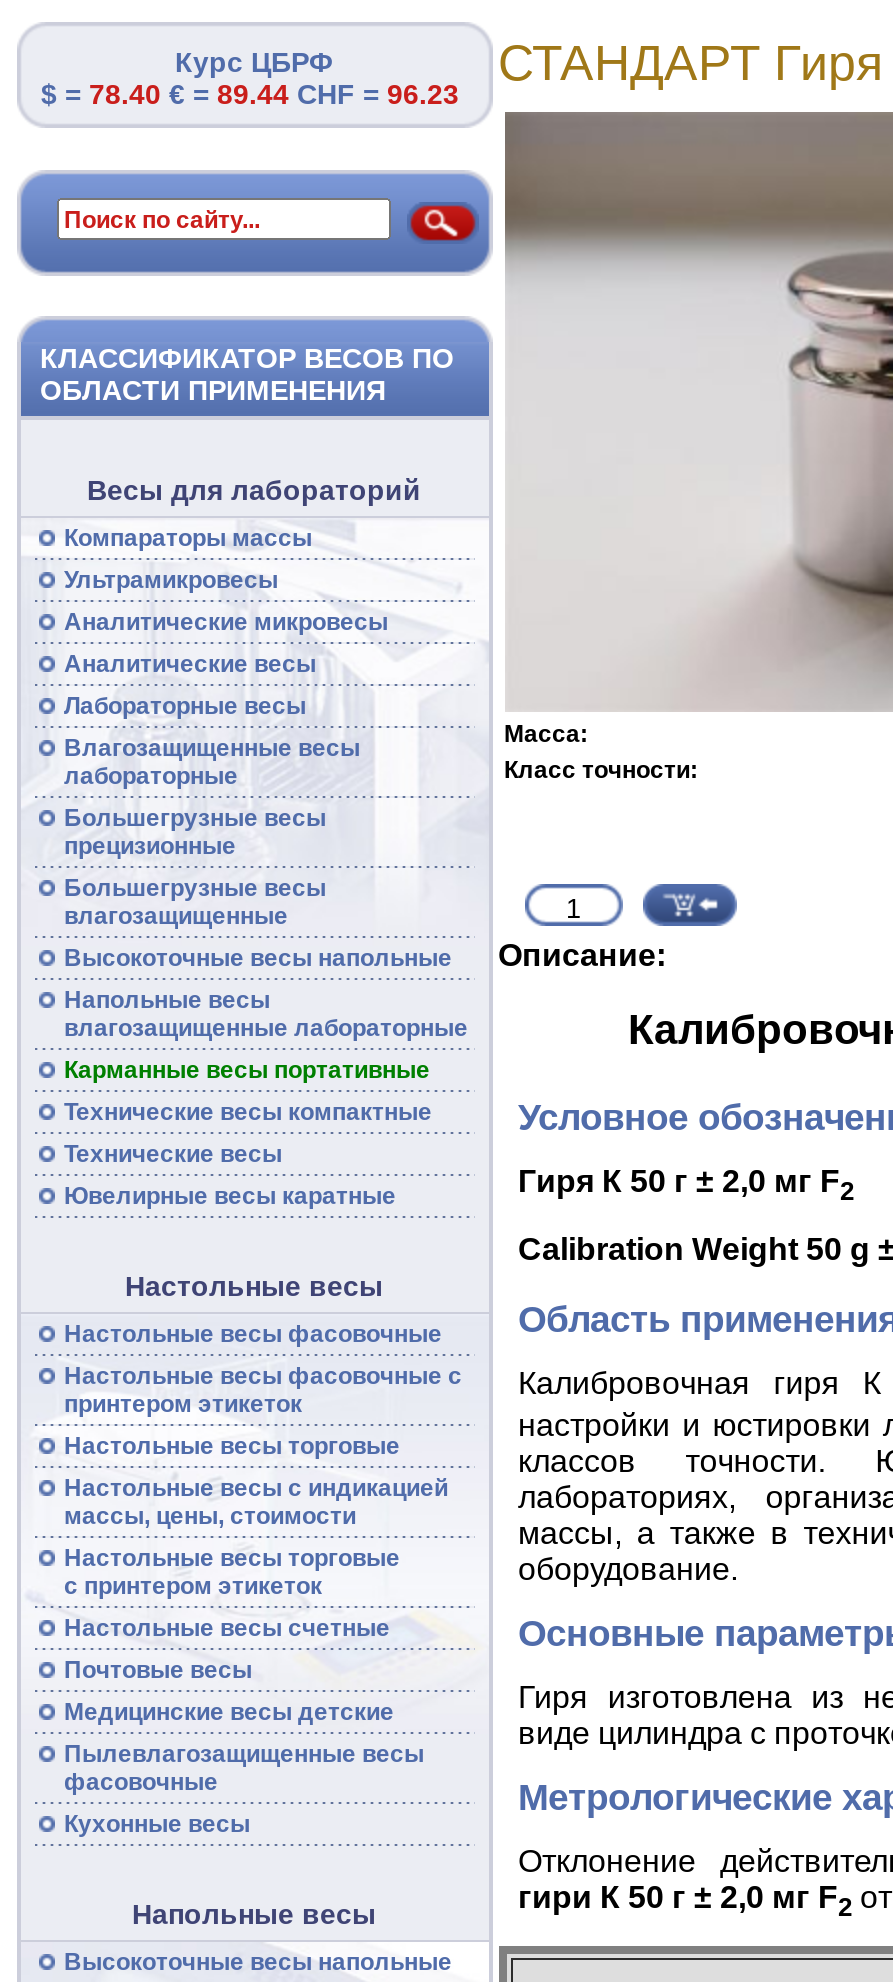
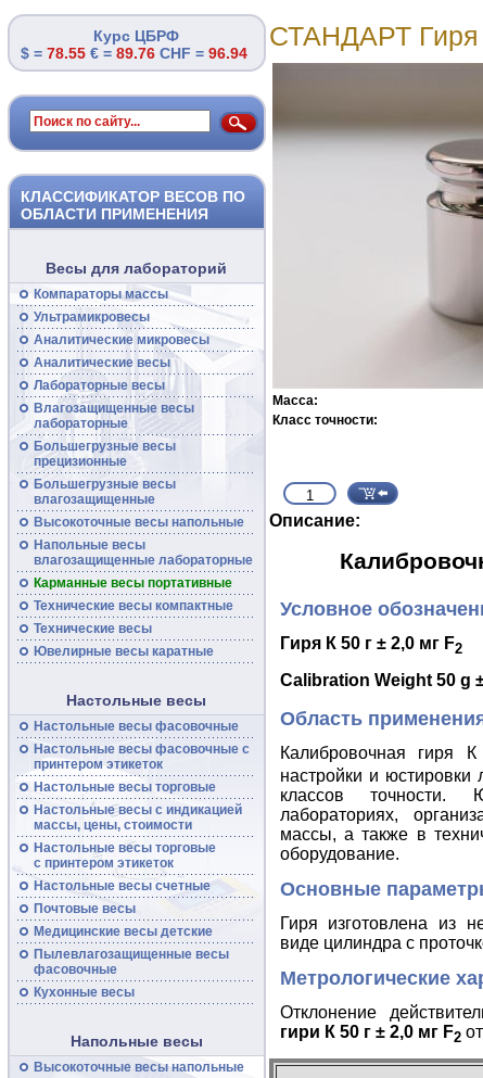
- $ = 78.40 € =89.44 CHF = 96.23
+ $ = 78.55 € =89.76 CHF = 96.94
